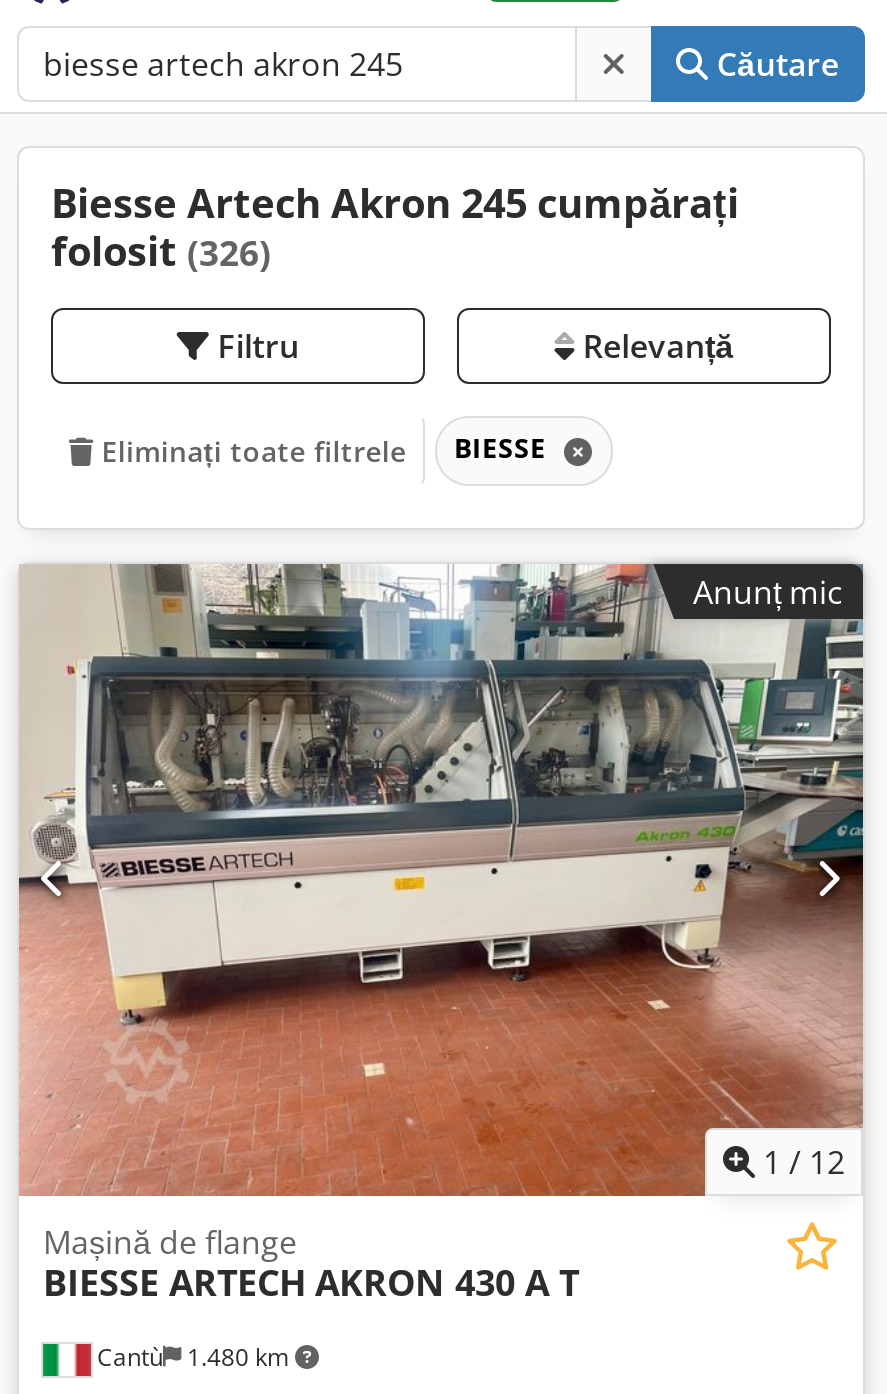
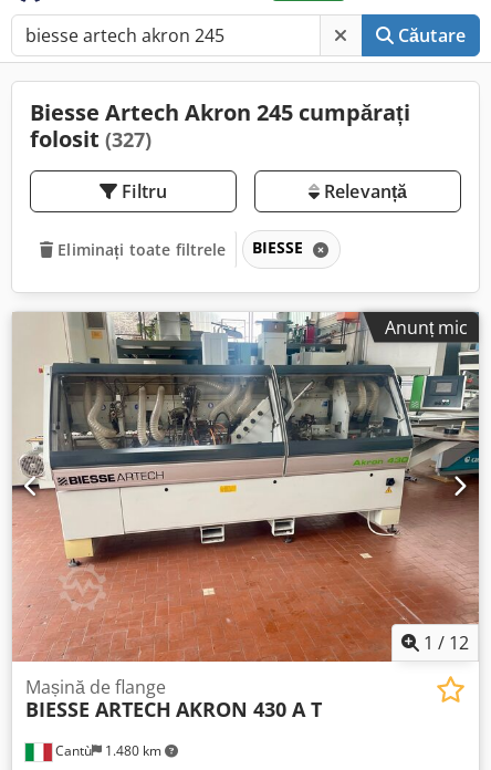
- folosit (326)
+ folosit (327)
